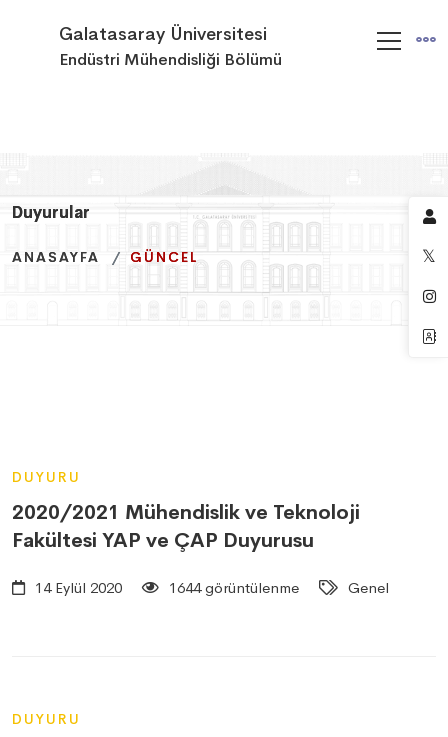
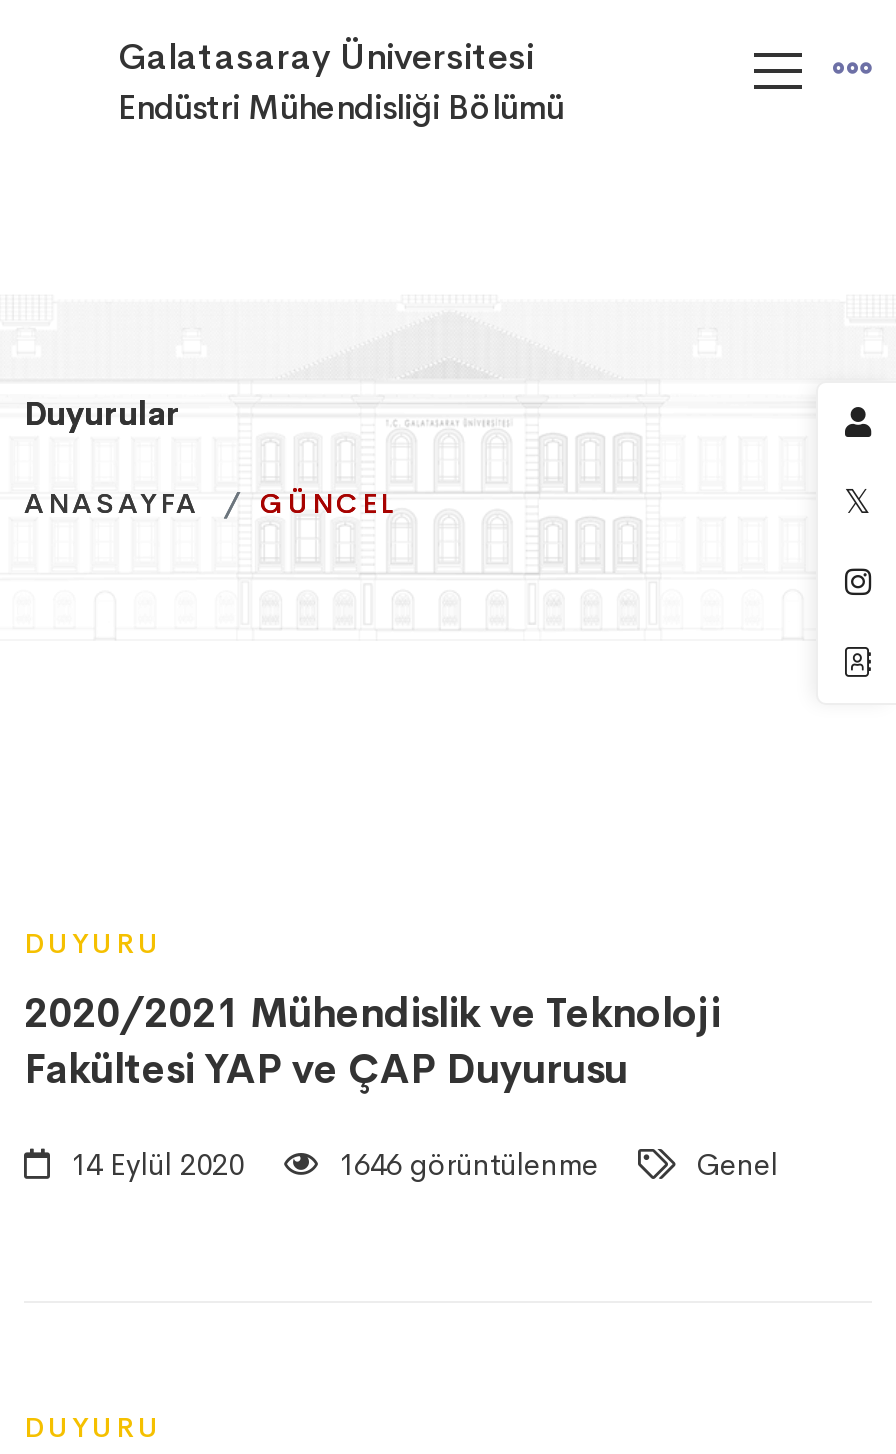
- 1644 görüntülenme
+ 1646 görüntülenme
